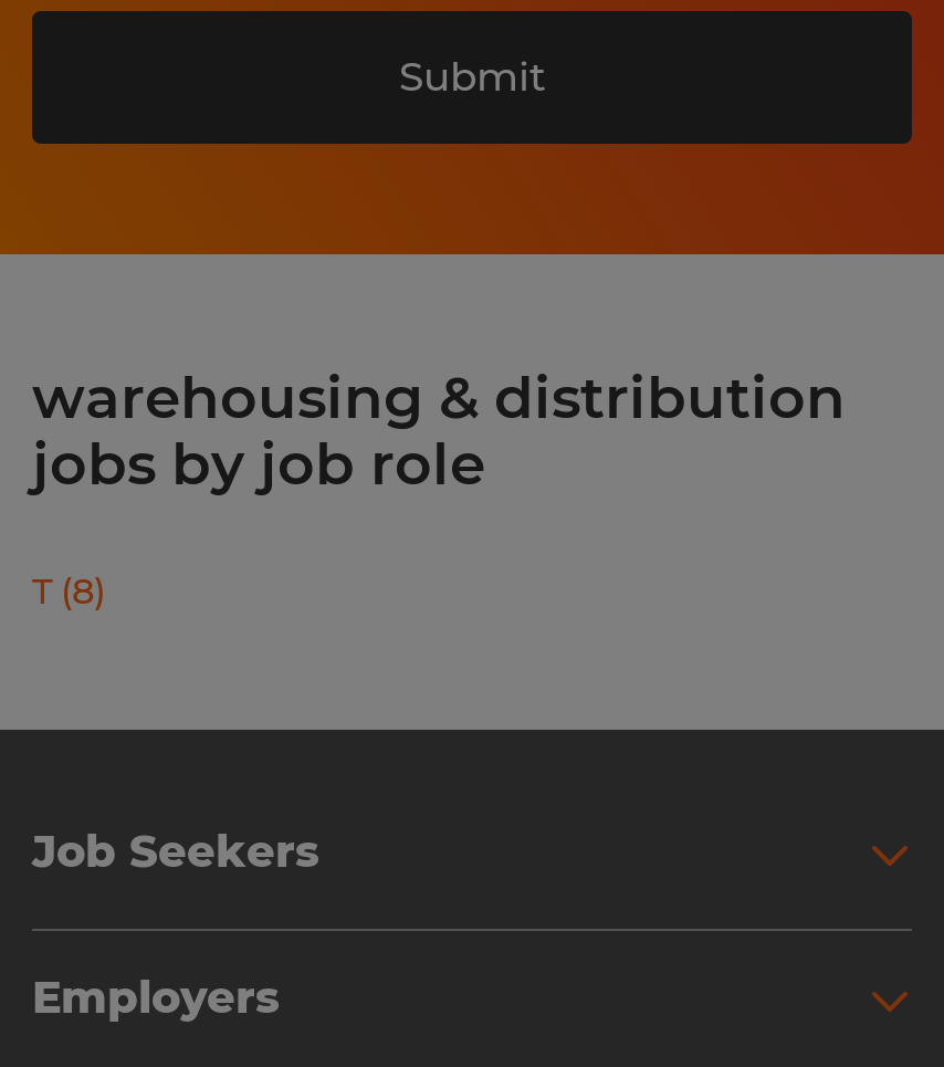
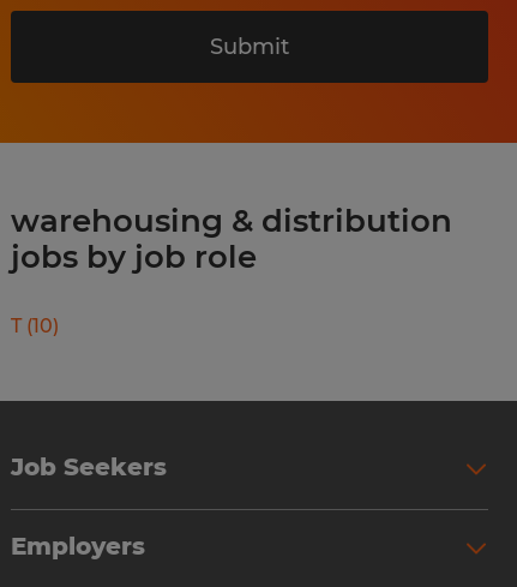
- T (8)
+ T (10)
